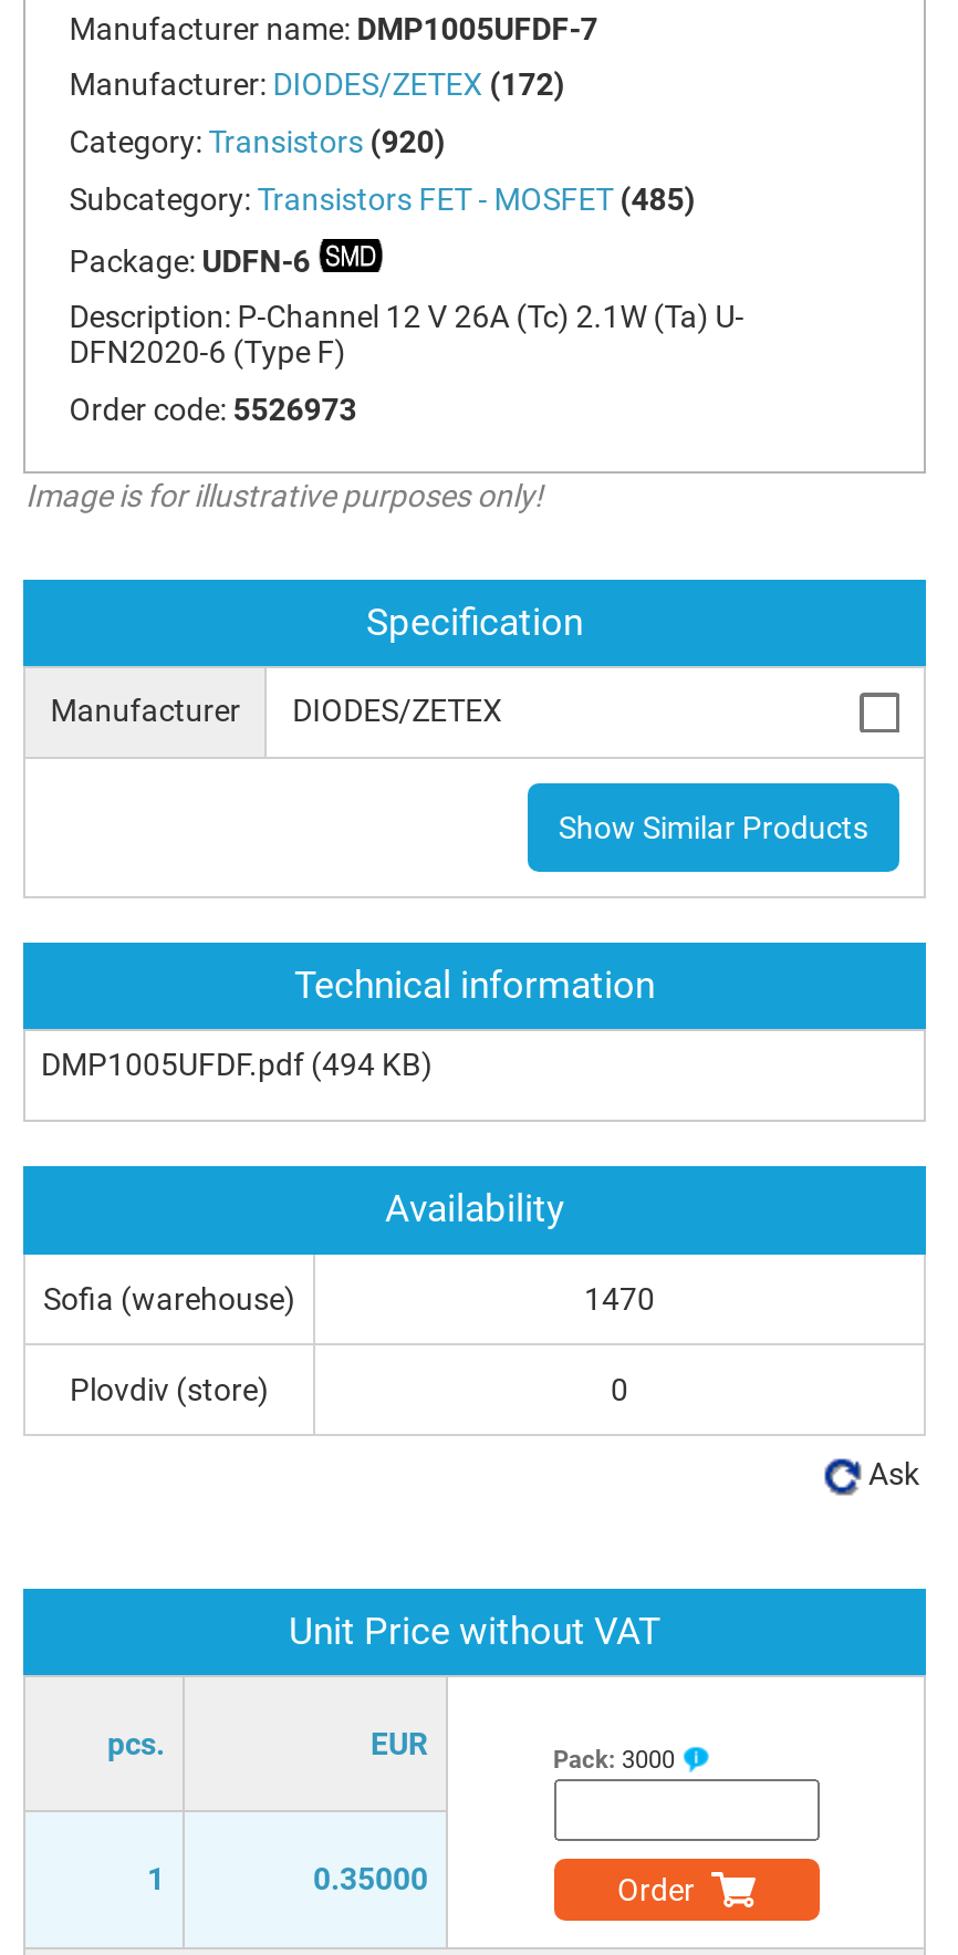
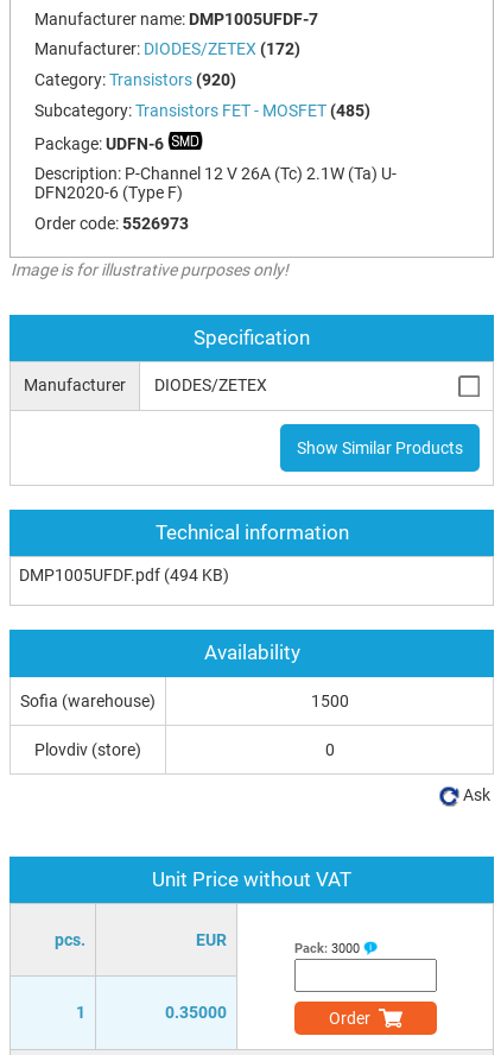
- 1470
+ 1500
